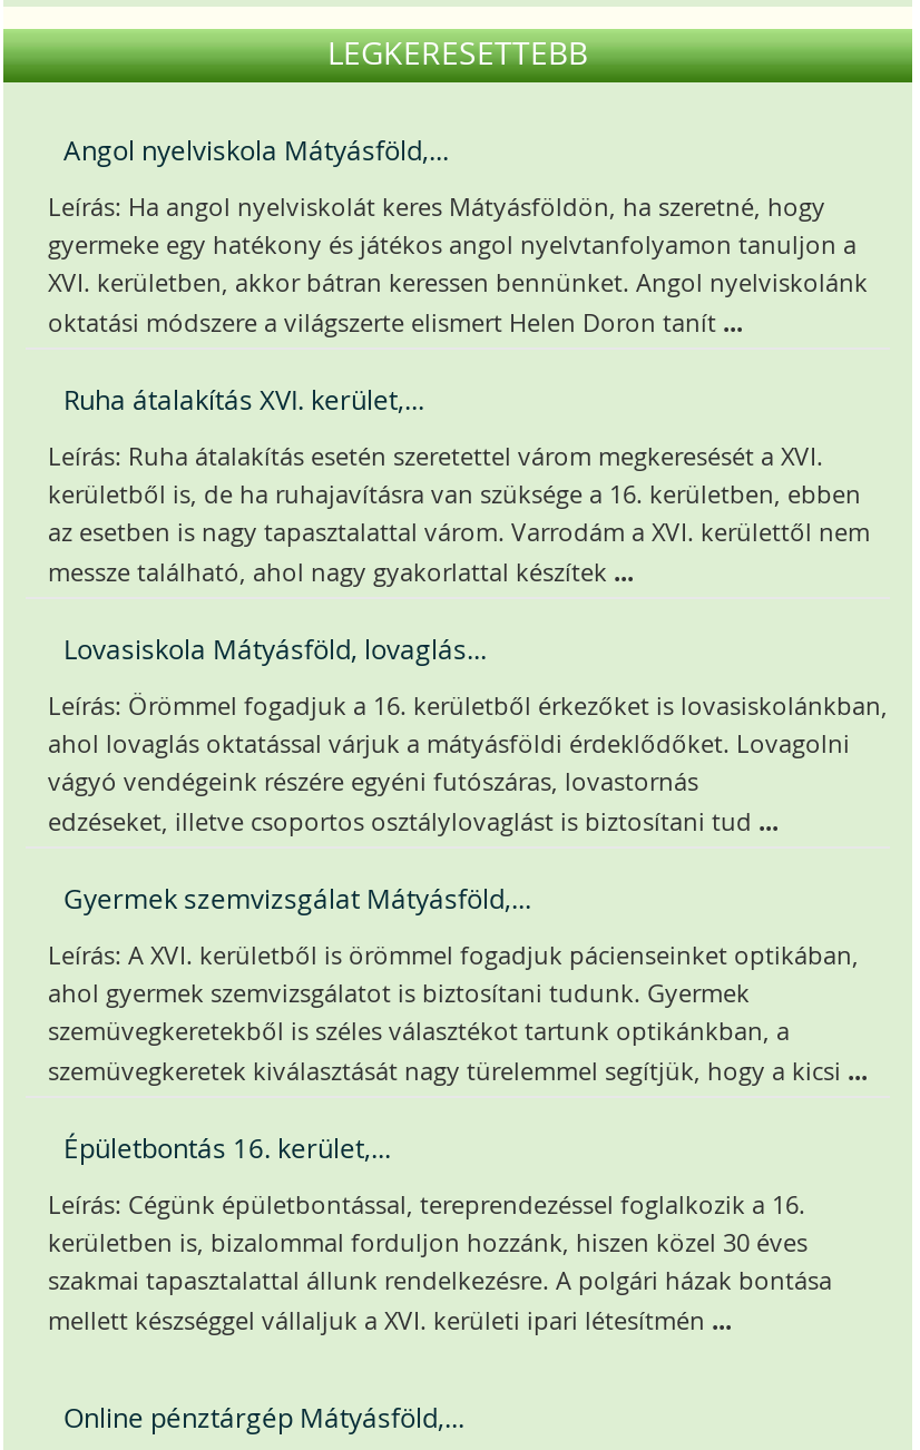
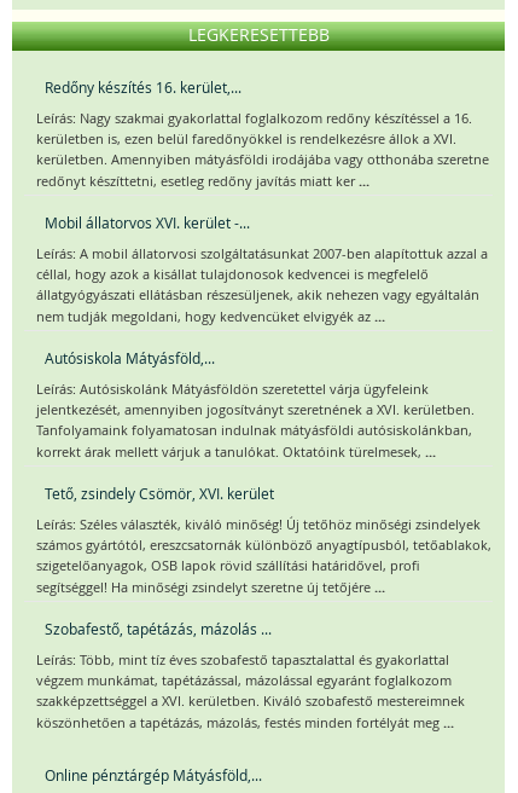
- Angol nyelviskola Mátyásföld,...
+ Redőny készítés 16. kerület,...

- Leírás: Ha angol nyelviskolát keres Mátyásföldön, ha szeretné, hogy
- gyermeke egy hatékony és játékos angol nyelvtanfolyamon tanuljon a
- XVI. kerületben, akkor bátran keressen bennünket. Angol nyelviskolánk
- oktatási módszere a világszerte elismert Helen Doron tanít...
+ Leírás: Nagy szakmai gyakorlattal foglalkozom redőny készítéssel a 16.
+ kerületben is, ezen belül faredőnyökkel is rendelkezésre állok a XVI.
+ kerületben. Amennyiben mátyásföldi irodájába vagy otthonába szeretne
+ redőnyt készíttetni, esetleg redőny javítás miatt ker...

- Ruha átalakítás XVI. kerület,...
+ Mobil állatorvos XVI. kerület -...

- Leírás: Ruha átalakítás esetén szeretettel várom megkeresését a XVI.
- kerületből is, de ha ruhajavításra van szüksége a 16. kerületben, ebben
- az esetben is nagy tapasztalattal várom. Varrodám a XVI. kerülettől nem
- messze található, ahol nagy gyakorlattal készítek...
+ Leírás: A mobil állatorvosi szolgáltatásunkat 2007-ben alapítottuk azzal a
+ céllal, hogy azok a kisállat tulajdonosok kedvencei is megfelelő
+ állatgyógyászati ellátásban részesüljenek, akik nehezen vagy egyáltalán
+ nem tudják megoldani, hogy kedvencüket elvigyék az...

- Lovasiskola Mátyásföld, lovaglás...
+ Autósiskola Mátyásföld,...

- Leírás: Örömmel fogadjuk a 16. kerületből érkezőket is lovasiskolánkban,
- ahol lovaglás oktatással várjuk a mátyásföldi érdeklődőket. Lovagolni
- vágyó vendégeink részére egyéni futószáras, lovastornás
- edzéseket, illetve csoportos osztálylovaglást is biztosítani tud...
+ Leírás: Autósiskolánk Mátyásföldön szeretettel várja ügyfeleink
+ jelentkezését, amennyiben jogosítványt szeretnének a XVI. kerületben.
+ Tanfolyamaink folyamatosan indulnak mátyásföldi autósiskolánkban,
+ korrekt árak mellett várjuk a tanulókat. Oktatóink türelmesek,...

- Gyermek szemvizsgálat Mátyásföld,...
+ Tető, zsindely Csömör, XVI. kerület

- Leírás: A XVI. kerületből is örömmel fogadjuk pácienseinket optikában,
- ahol gyermek szemvizsgálatot is biztosítani tudunk. Gyermek
- szemüvegkeretekből is széles választékot tartunk optikánkban, a
- szemüvegkeretek kiválasztását nagy türelemmel segítjük, hogy a kicsi...
+ Leírás: Széles választék, kiváló minőség! Új tetőhöz minőségi zsindelyek
+ számos gyártótól, ereszcsatornák különböző anyagtípusból, tetőablakok,
+ szigetelőanyagok, OSB lapok rövid szállítási határidővel, profi
+ segítséggel! Ha minőségi zsindelyt szeretne új tetőjére...

- Épületbontás 16. kerület,...
+ Szobafestő, tapétázás, mázolás ...

- Leírás: Cégünk épületbontással, tereprendezéssel foglalkozik a 16.
- kerületben is, bizalommal forduljon hozzánk, hiszen közel 30 éves
- szakmai tapasztalattal állunk rendelkezésre. A polgári házak bontása
- mellett készséggel vállaljuk a XVI. kerületi ipari létesítmén...
+ Leírás: Több, mint tíz éves szobafestő tapasztalattal és gyakorlattal
+ végzem munkámat, tapétázással, mázolással egyaránt foglalkozom
+ szakképzettséggel a XVI. kerületben. Kiváló szobafestő mestereimnek
+ köszönhetően a tapétázás, mázolás, festés minden fortélyát meg...
